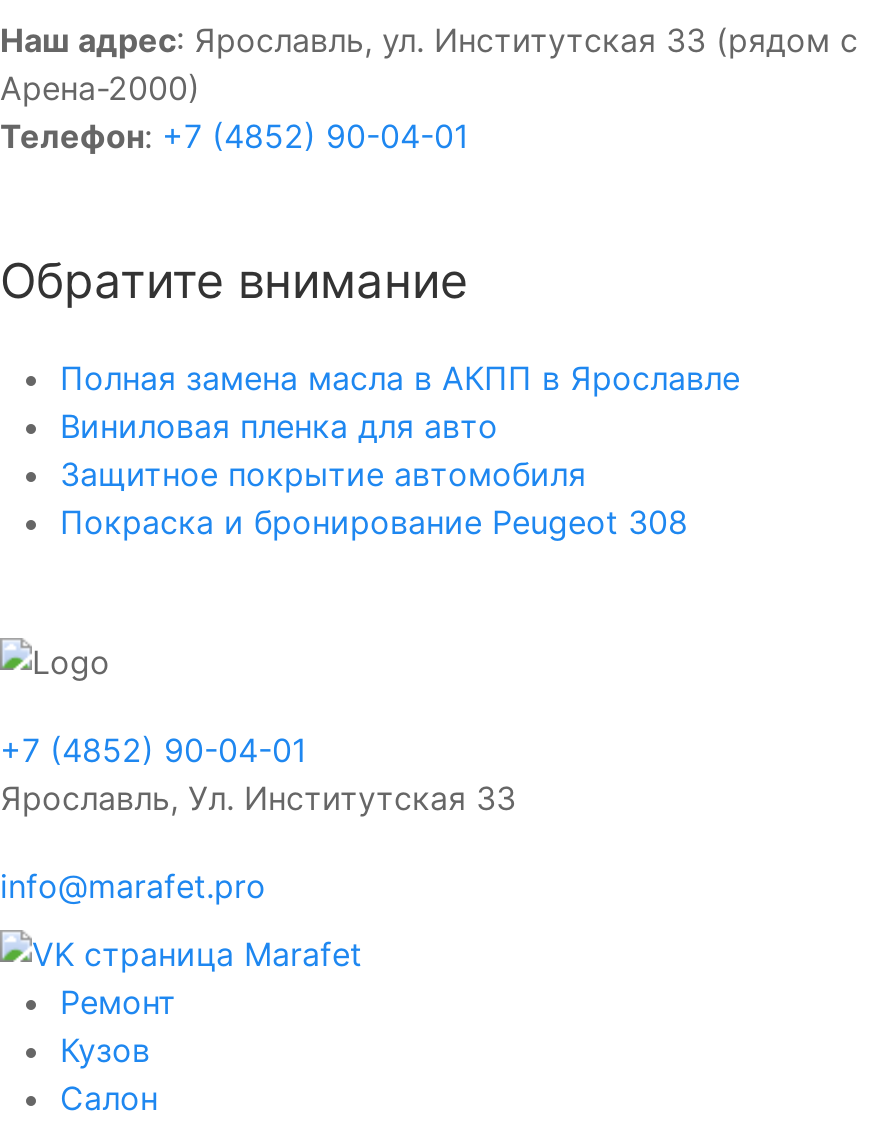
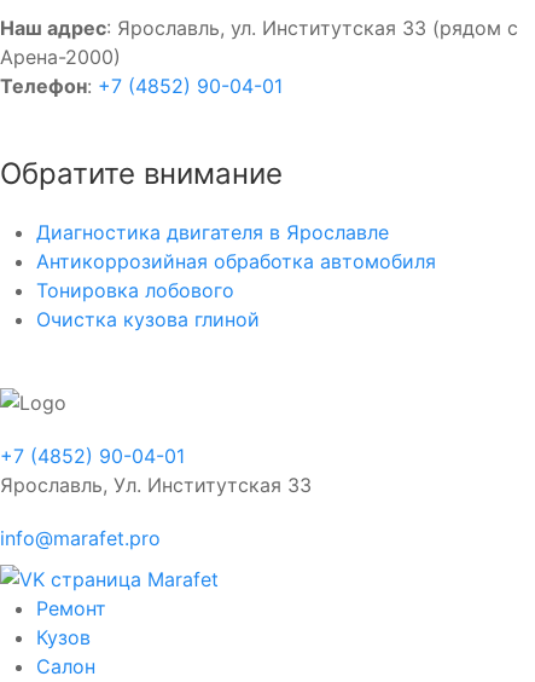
- Полная замена масла в АКПП в Ярославле
- Виниловая пленка для авто
- Защитное покрытие автомобиля
- Покраска и бронирование Peugeot 308
+ Диагностика двигателя в Ярославле
+ Антикоррозийная обработка автомобиля
+ Тонировка лобового
+ Очистка кузова глиной
